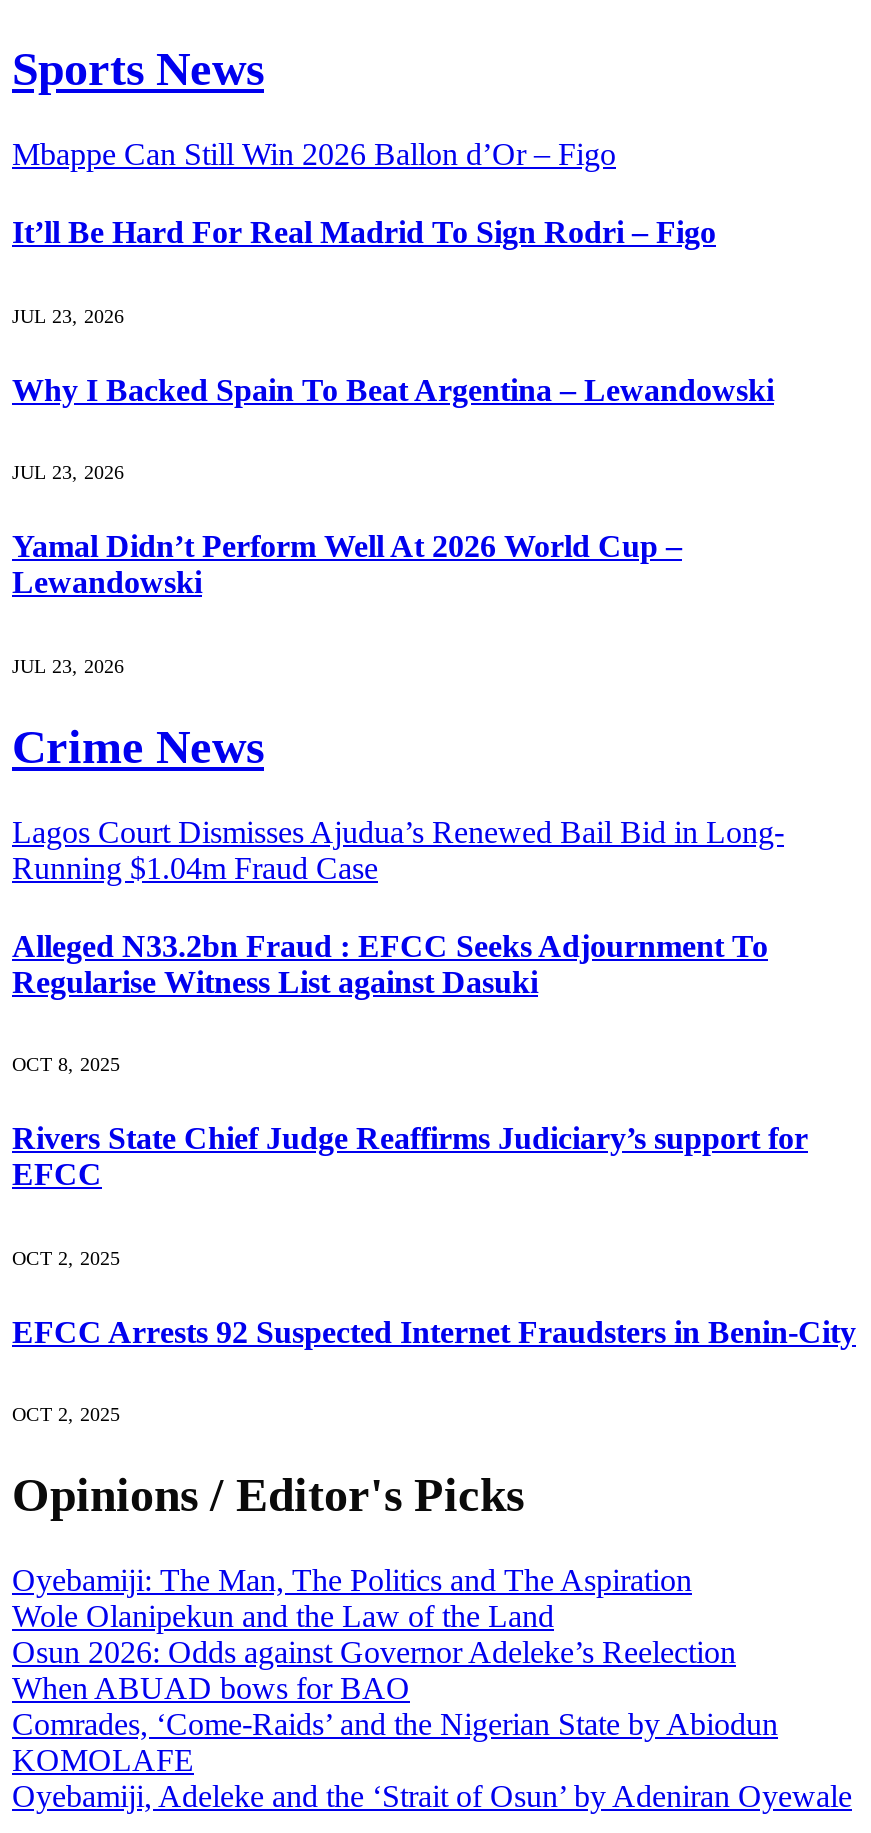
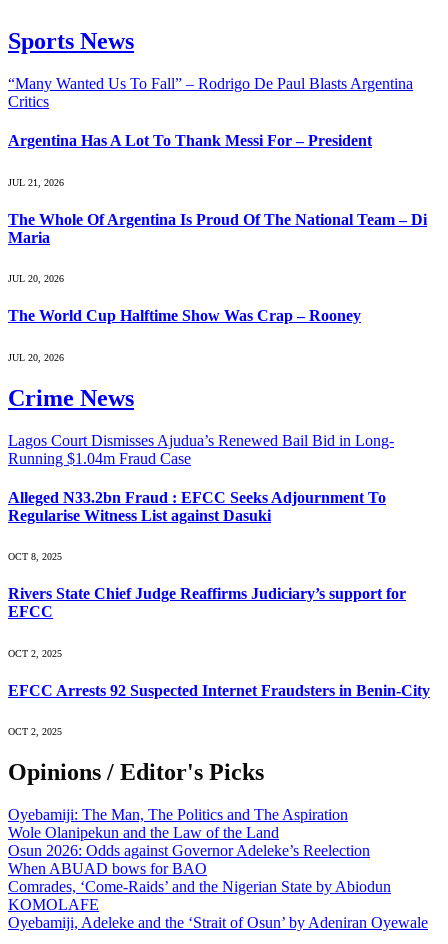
- Mbappe Can Still Win 2026 Ballon d’Or – Figo
+ “Many Wanted Us To Fall” – Rodrigo De Paul Blasts Argentina
+ Critics

- It’ll Be Hard For Real Madrid To Sign Rodri – Figo
+ Argentina Has A Lot To Thank Messi For – President

- JUL 23, 2026
+ JUL 21, 2026

- Why I Backed Spain To Beat Argentina – Lewandowski
+ The Whole Of Argentina Is Proud Of The National Team – Di
+ Maria

- JUL 23, 2026
+ JUL 20, 2026

- Yamal Didn’t Perform Well At 2026 World Cup –
- Lewandowski
+ The World Cup Halftime Show Was Crap – Rooney

- JUL 23, 2026
+ JUL 20, 2026
